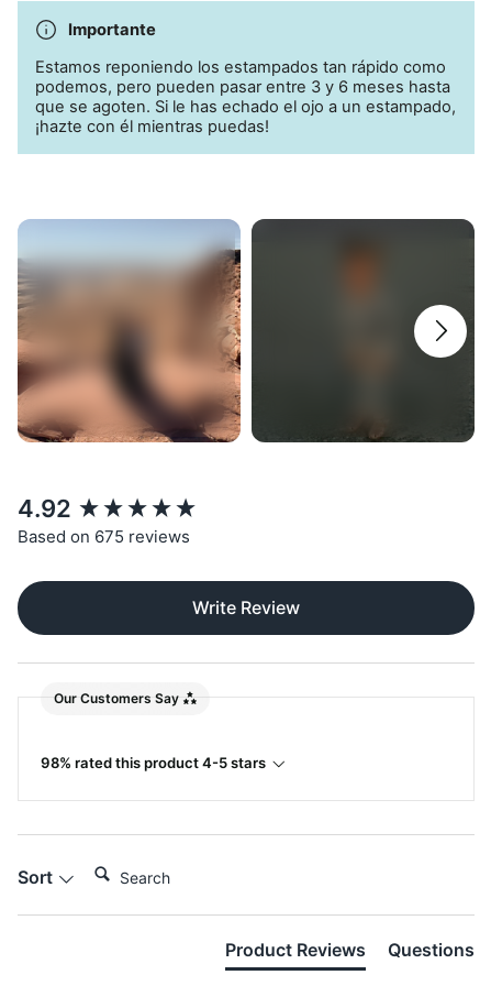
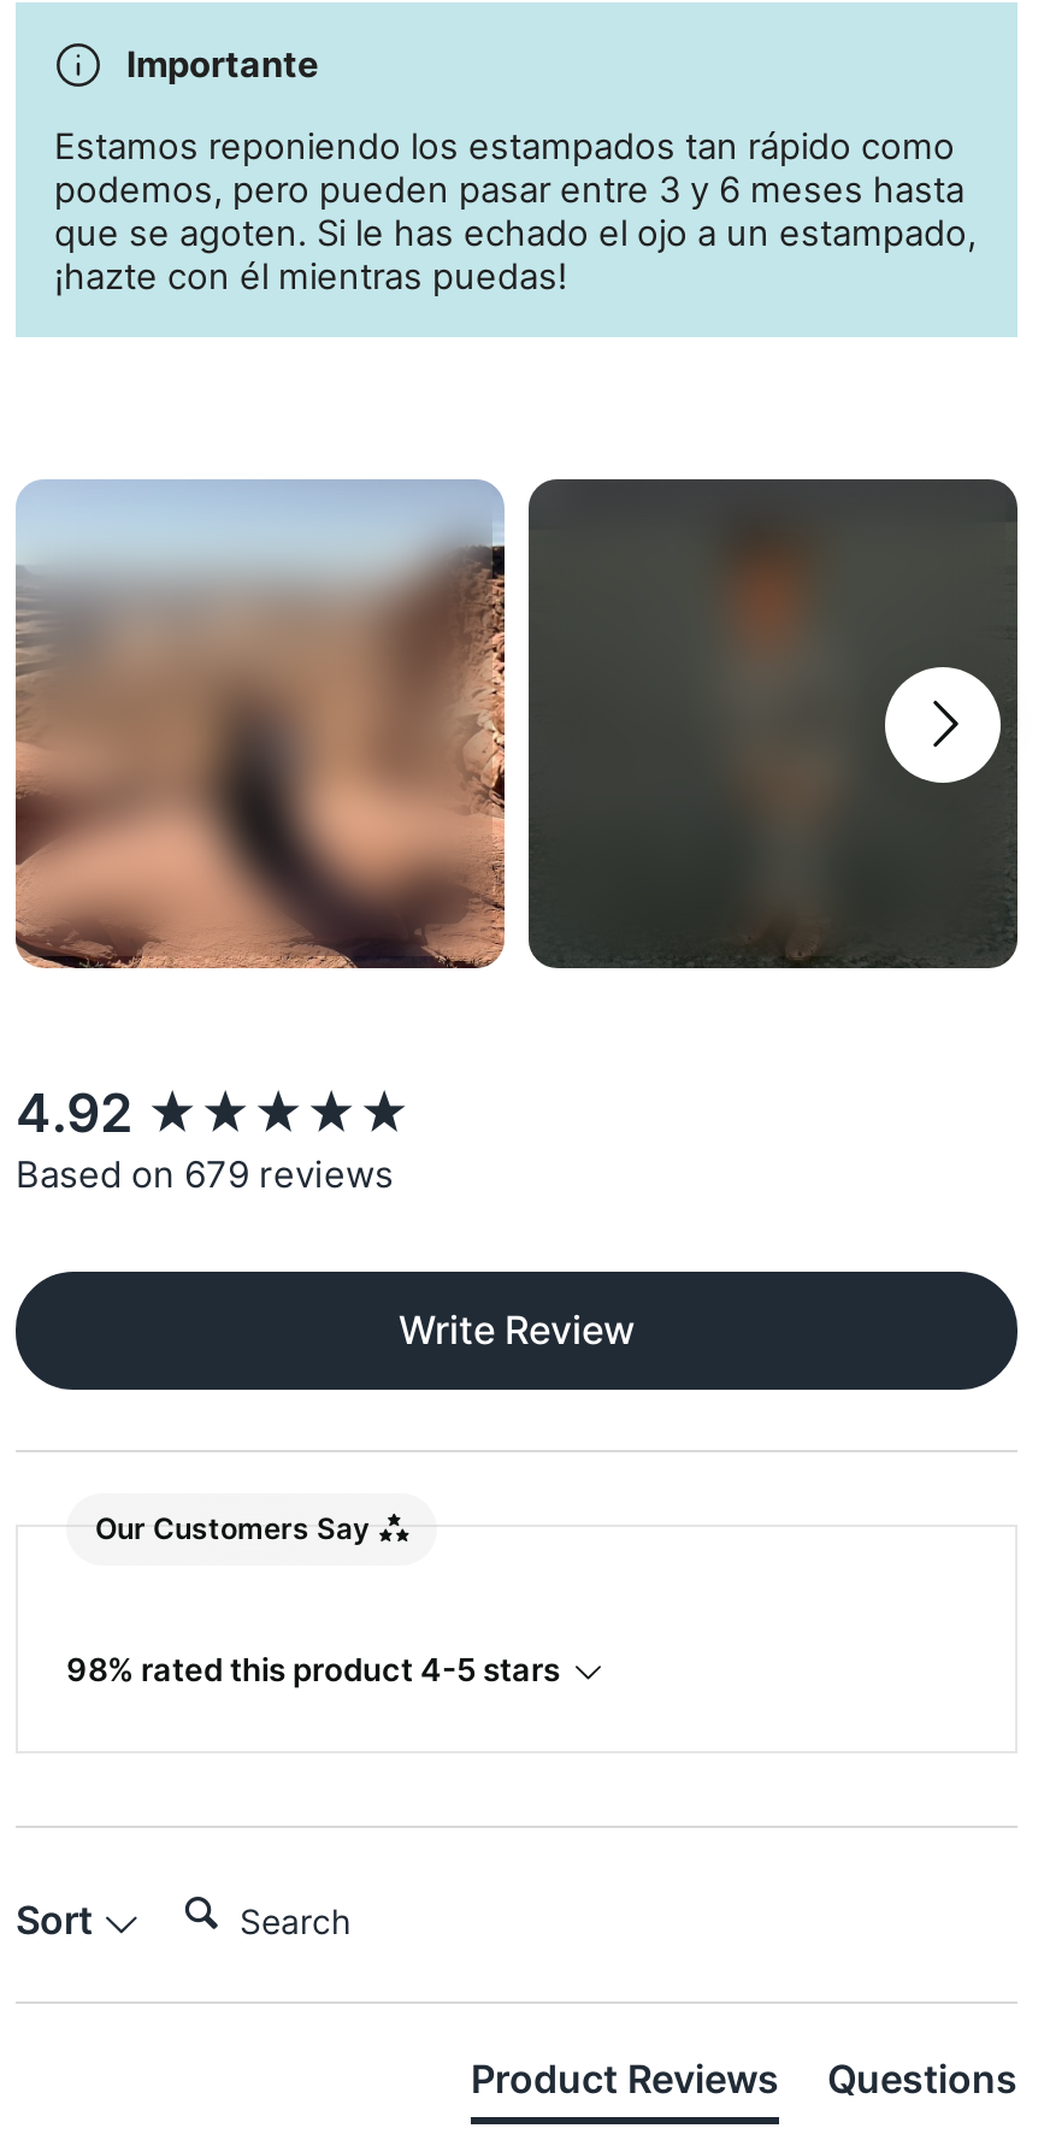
- Based on 675 reviews
+ Based on 679 reviews
